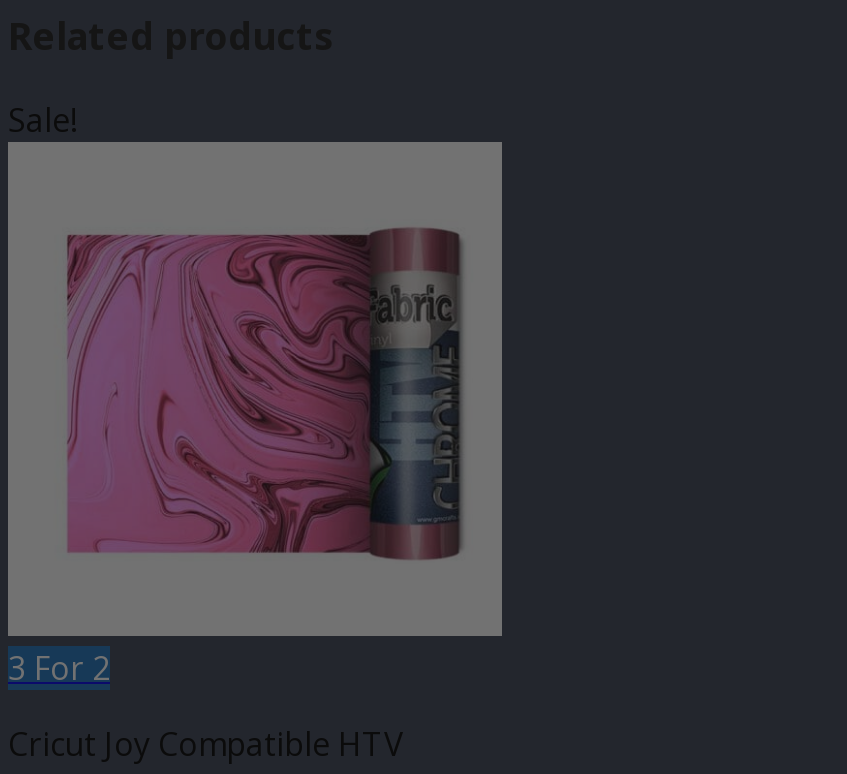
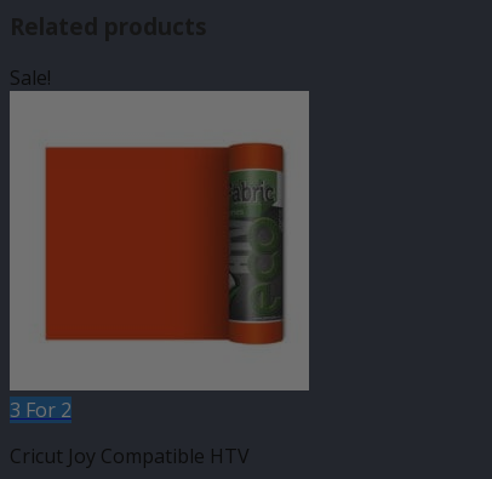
- [image]
+ [image]
